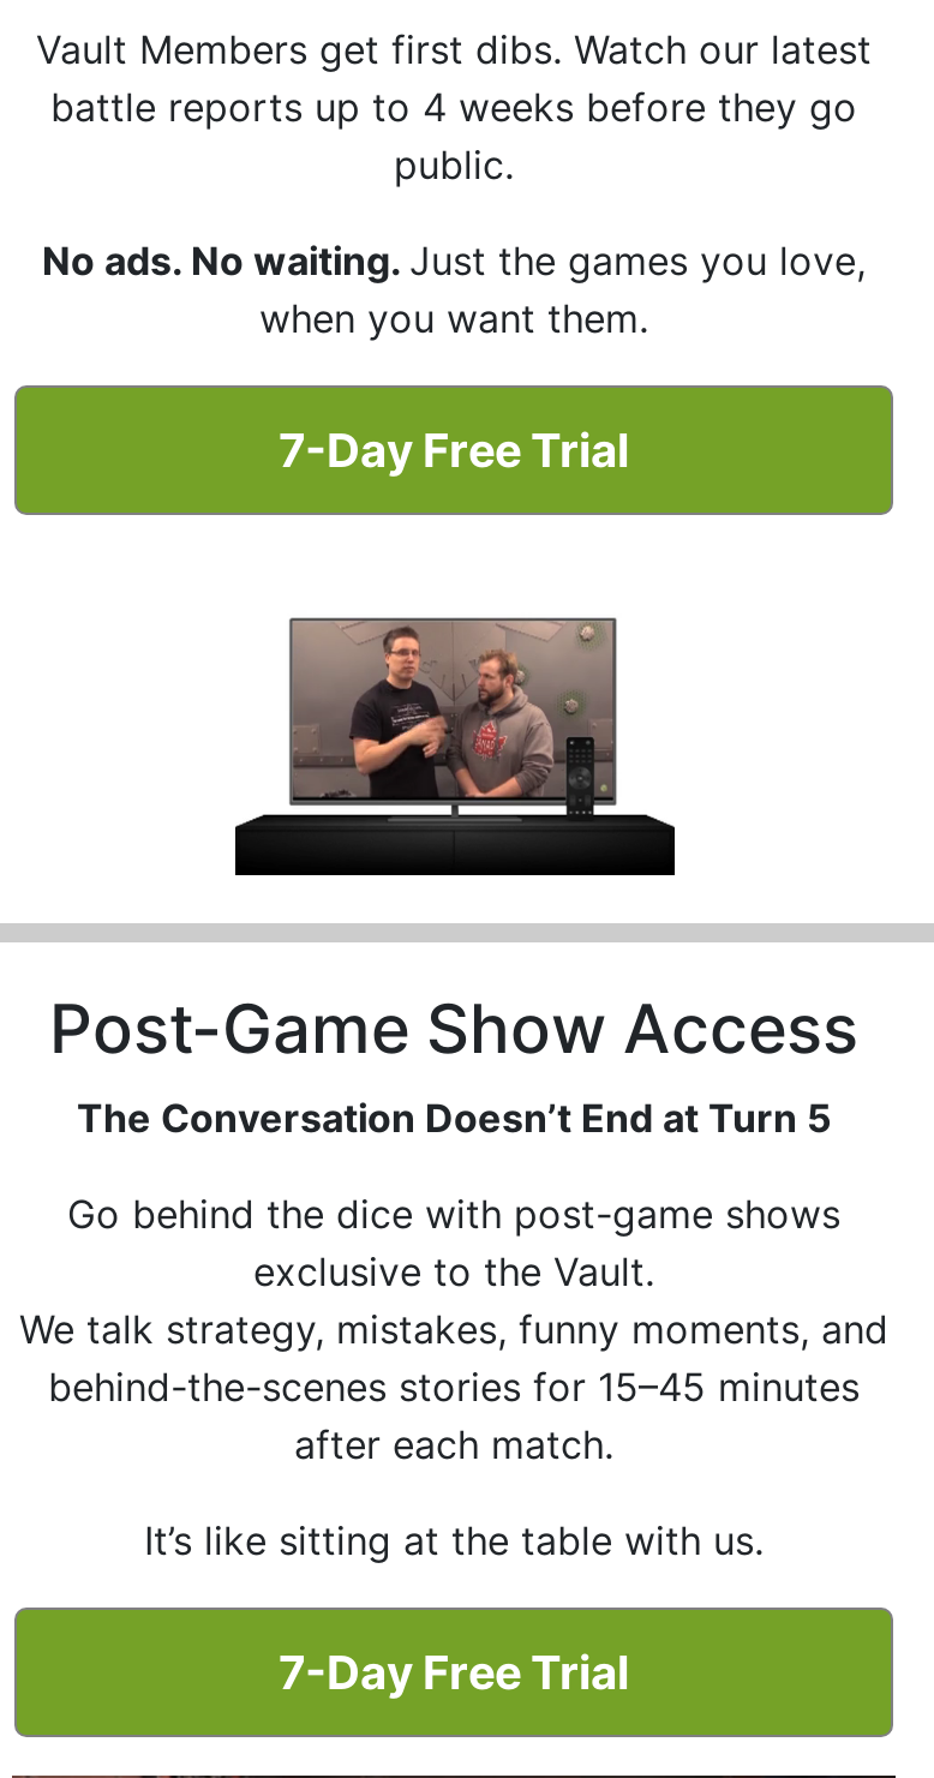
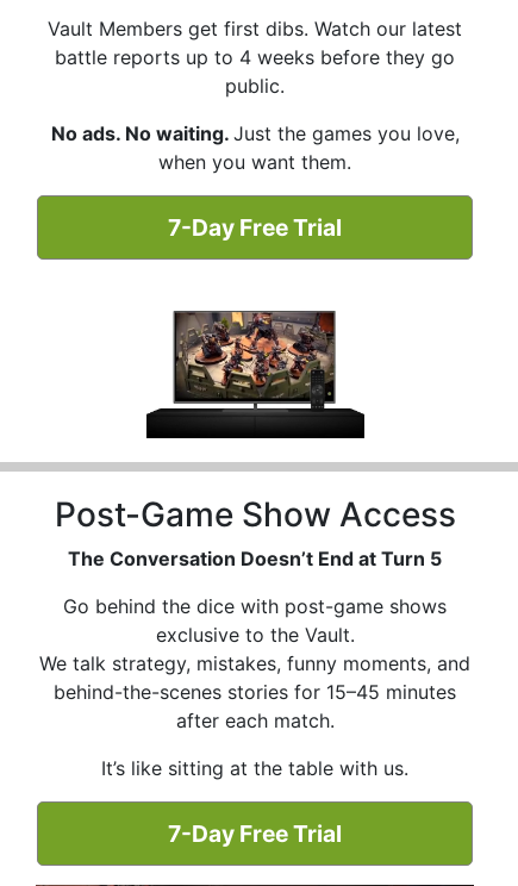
- [image]
+ [image]
